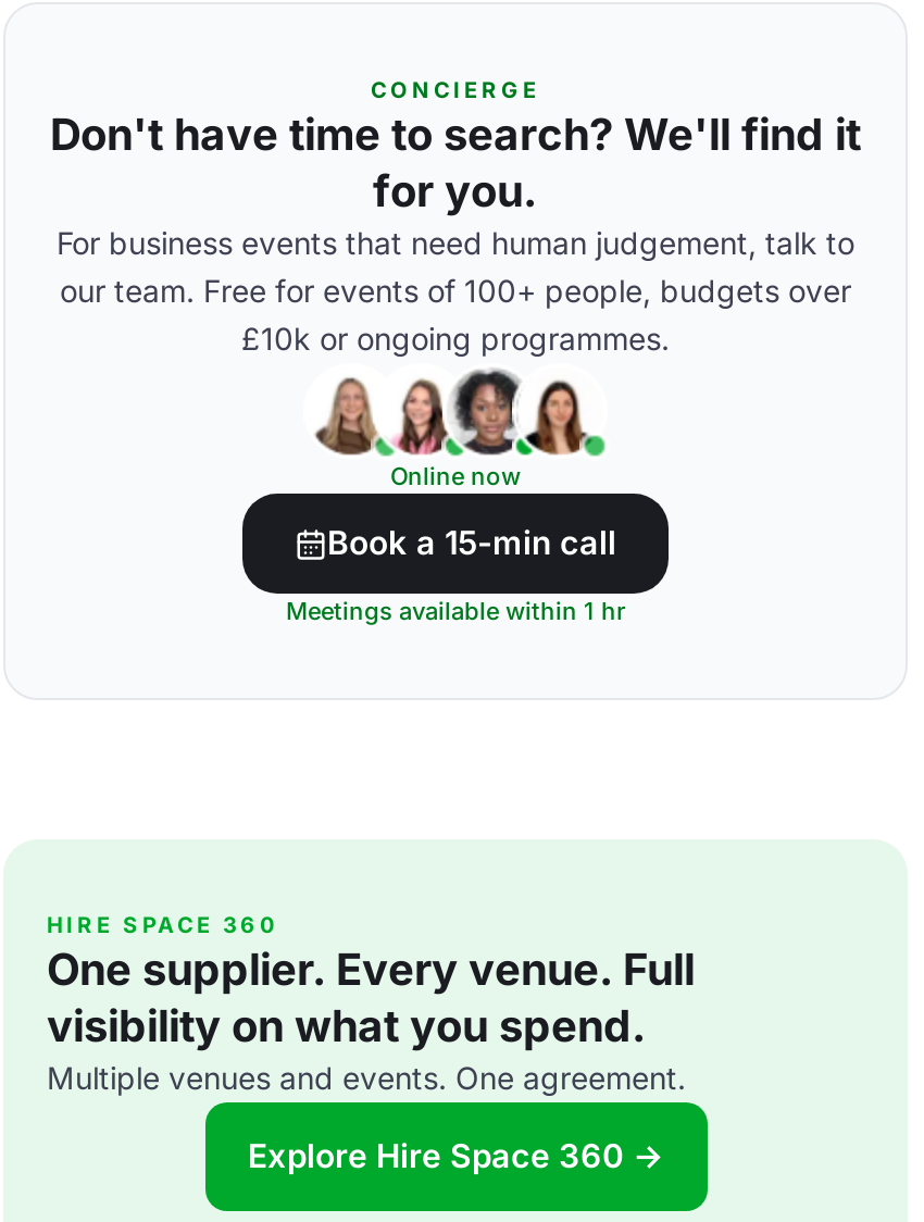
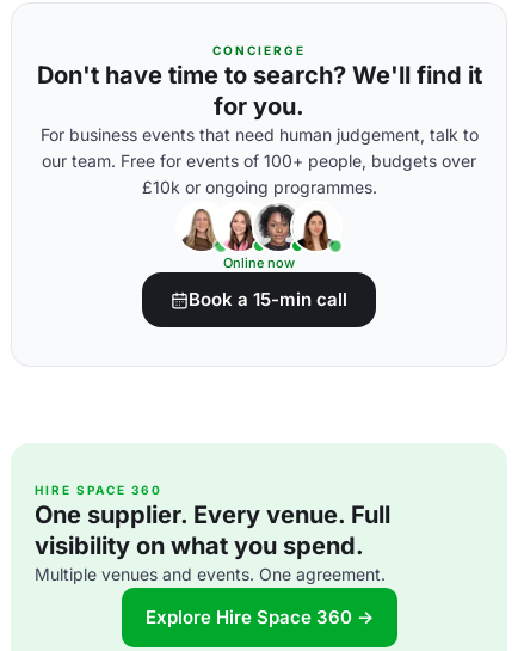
- Meetings available within 1 hr
